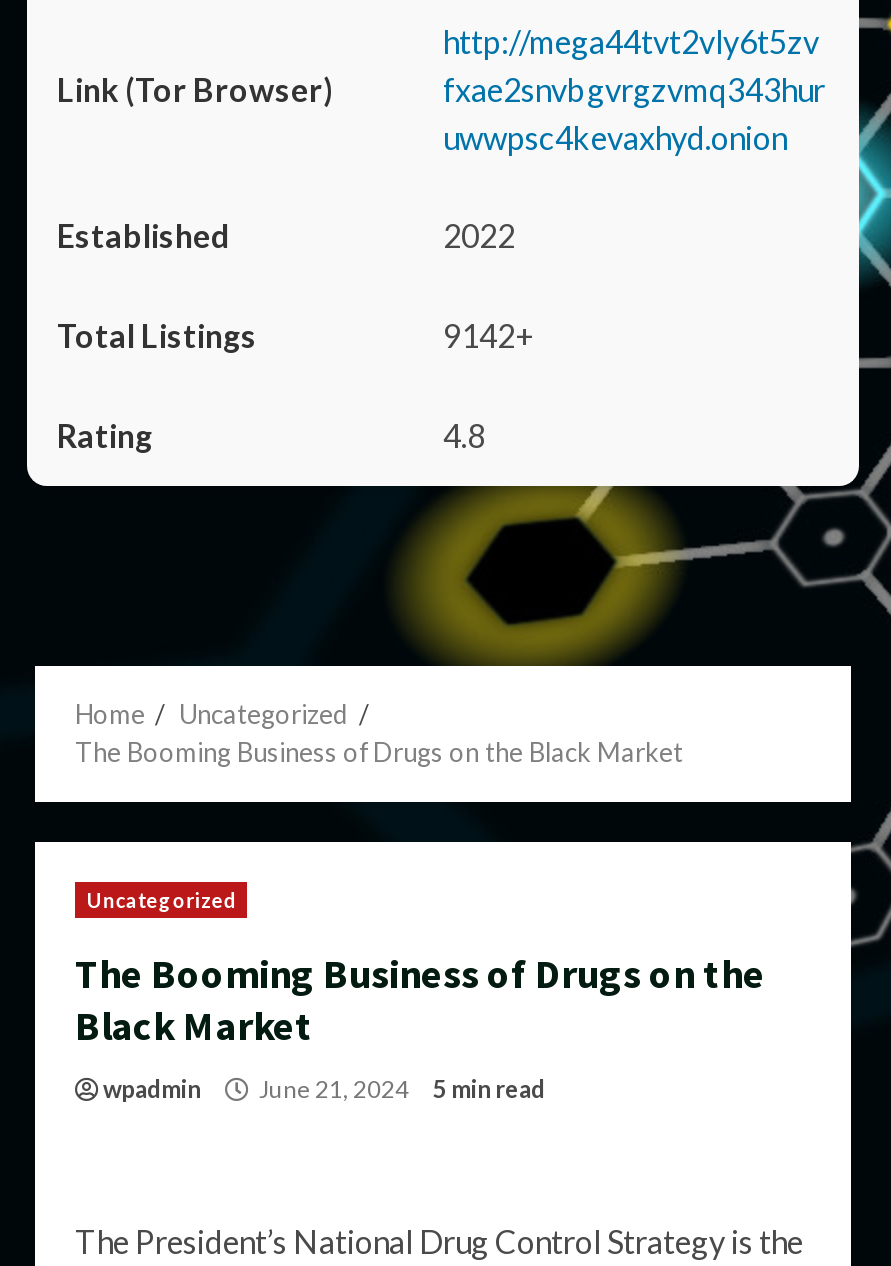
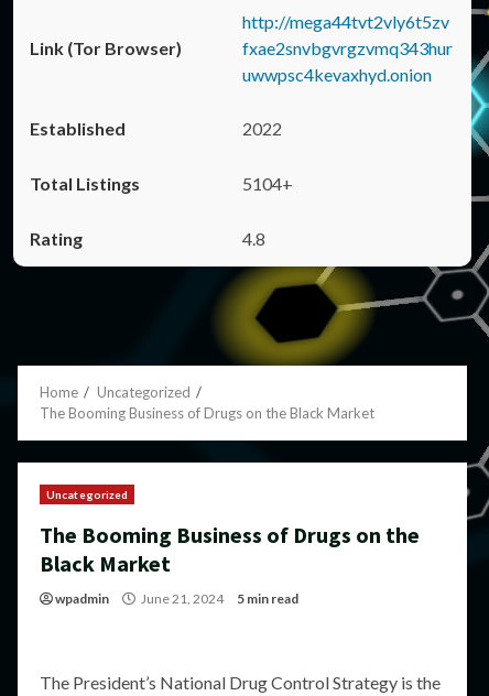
- 9142+
+ 5104+
